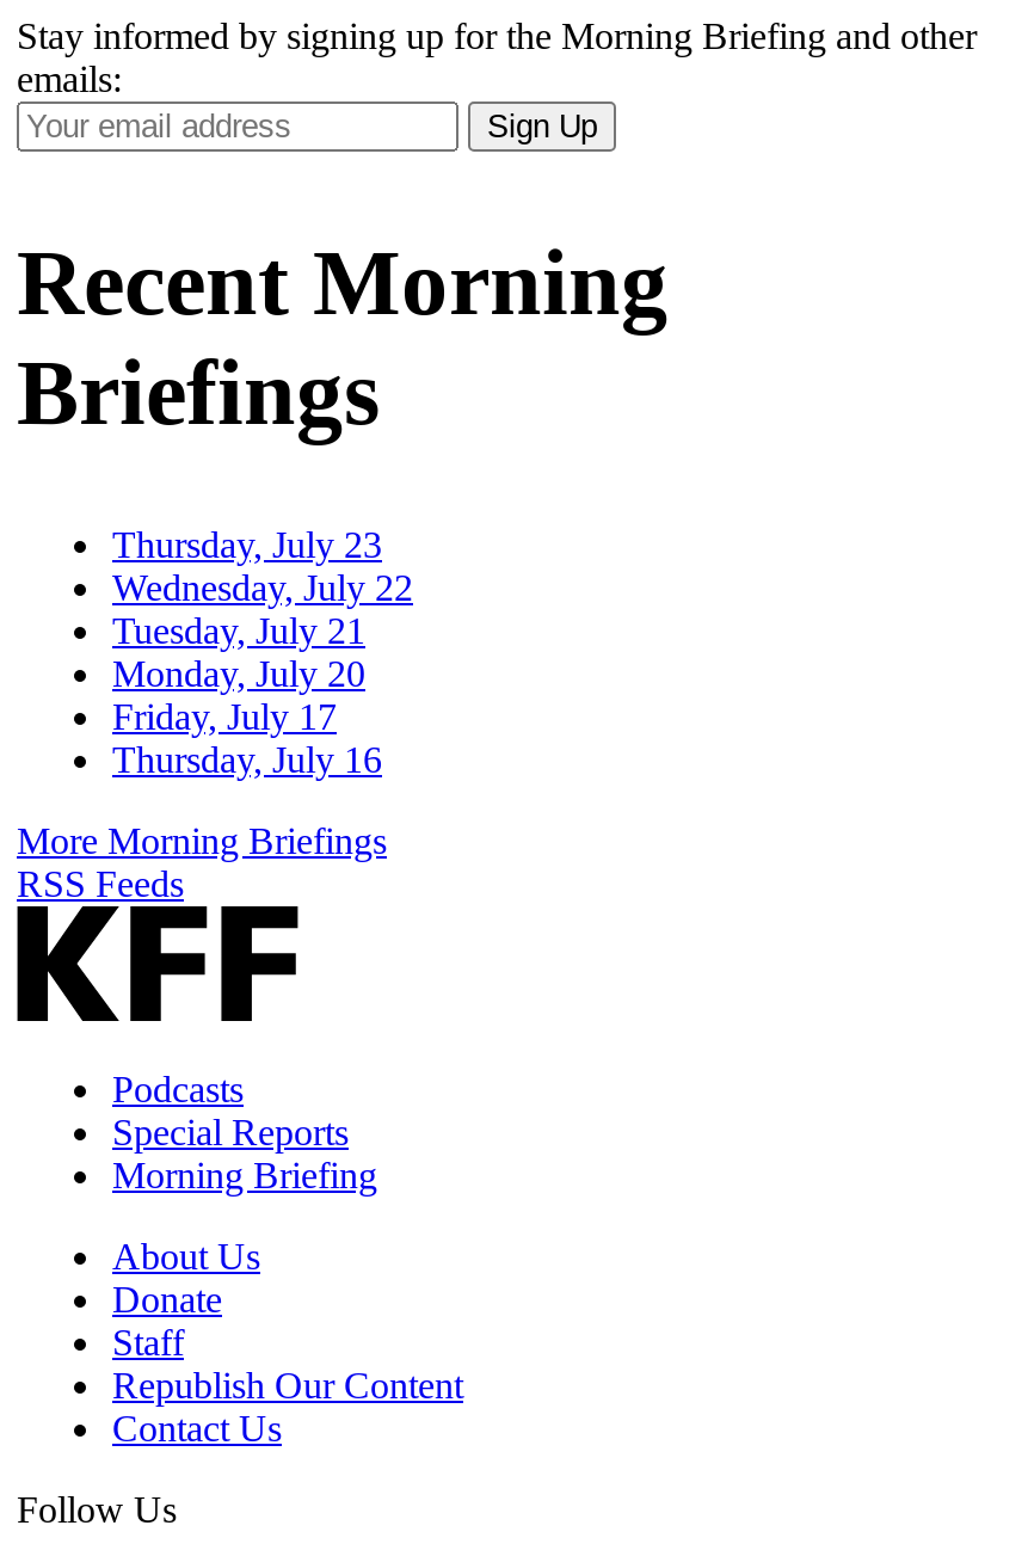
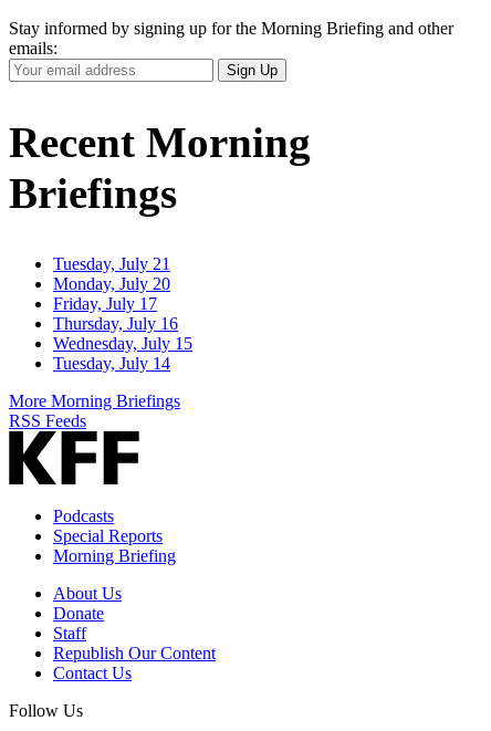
- Thursday, July 23
- Wednesday, July 22

moved up: Tuesday, July 21 | Monday, July 20 | Friday, July 17 | Thursday, July 16

+ Wednesday, July 15
+ Tuesday, July 14
